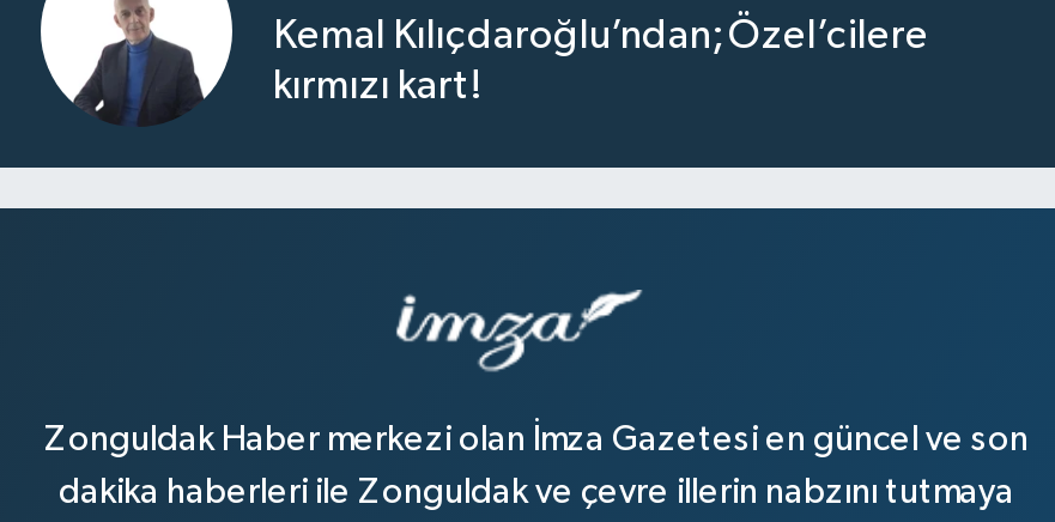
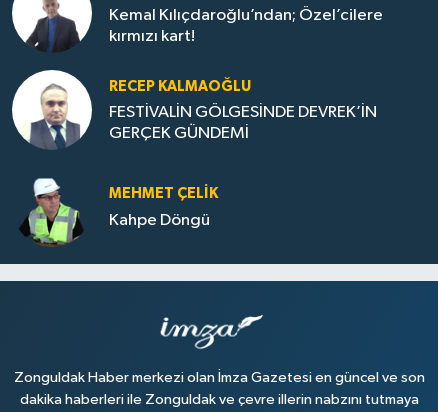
+ [image]
+ RECEP KALMAOĞLU
+ FESTİVALİN GÖLGESİNDE DEVREK’İN
+ GERÇEK GÜNDEMİ

+ [image]
+ MEHMET ÇELIK
+ Kahpe Döngü
